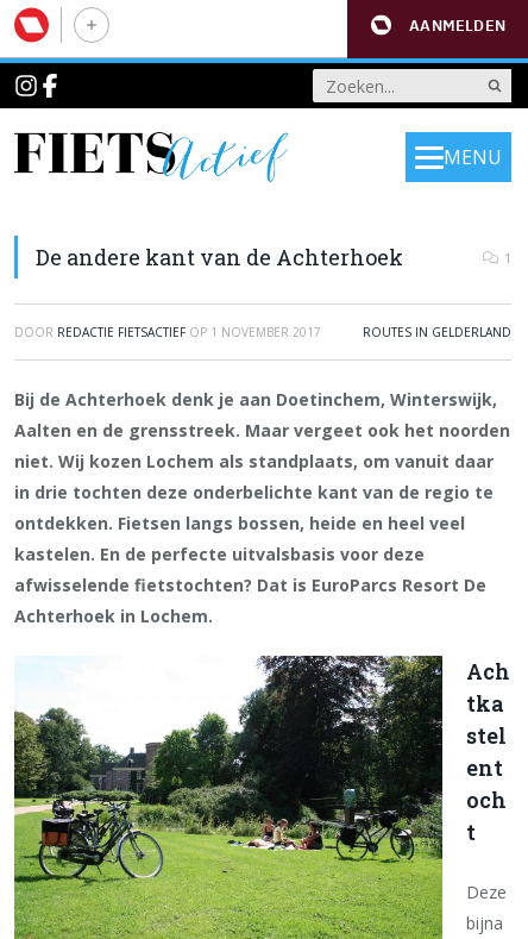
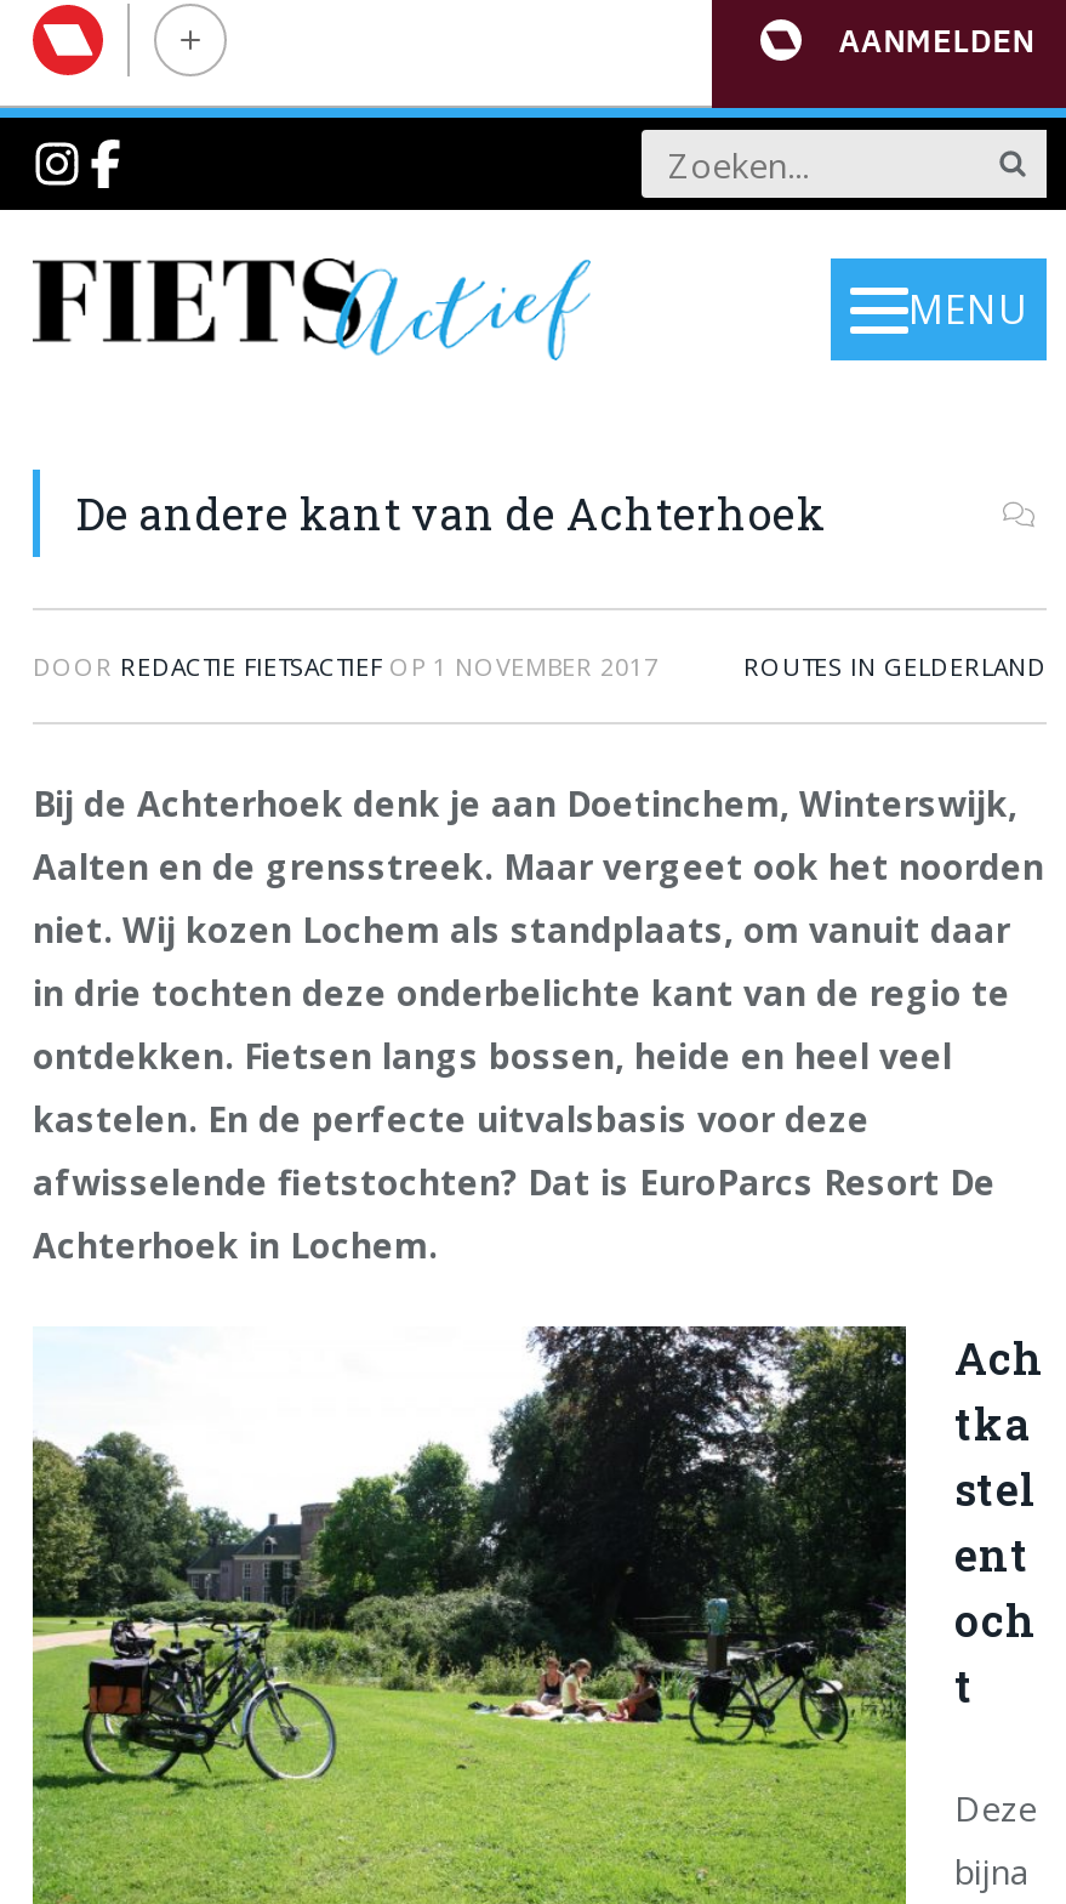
- 1
